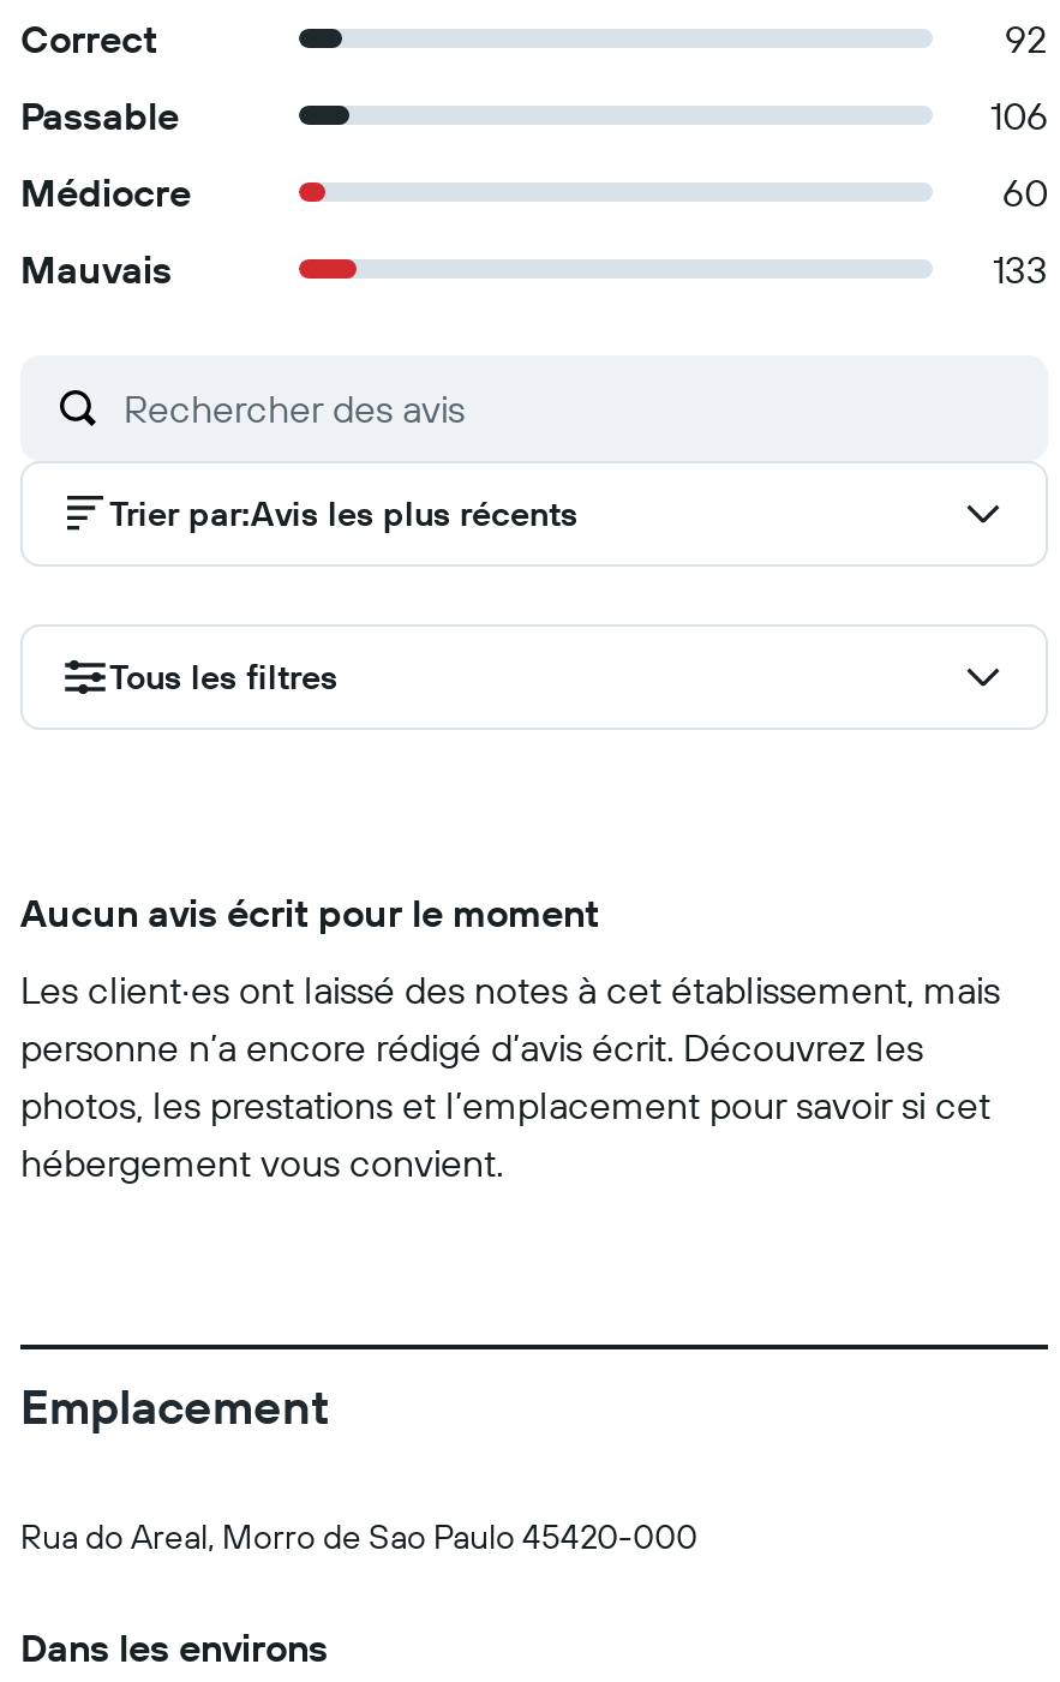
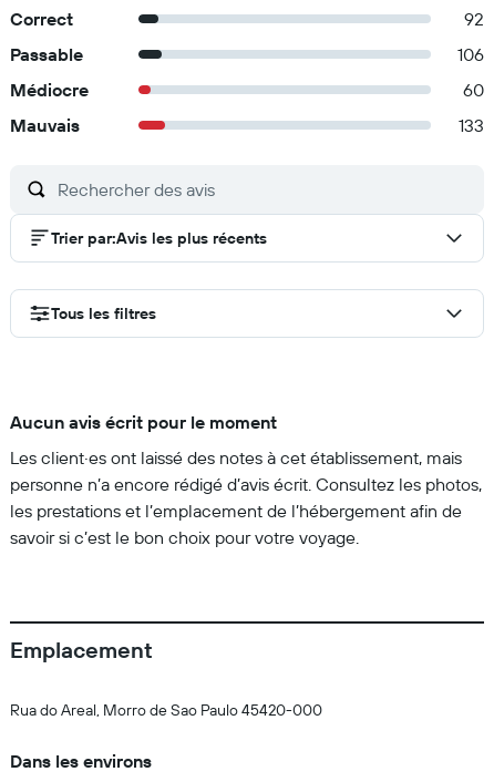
- personne n’a encore rédigé d’avis écrit. Découvrez les
- photos, les prestations et l’emplacement pour savoir si cet
- hébergement vous convient.
+ personne n’a encore rédigé d’avis écrit. Consultez les photos,
+ les prestations et l’emplacement de l’hébergement afin de
+ savoir si c’est le bon choix pour votre voyage.
